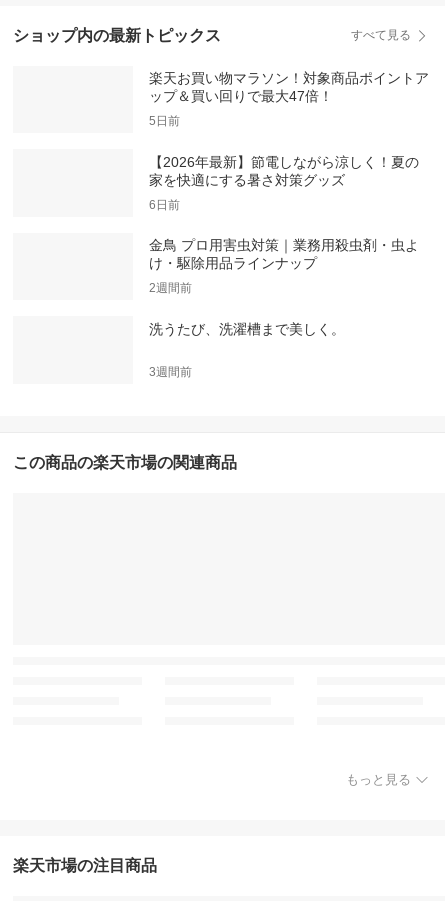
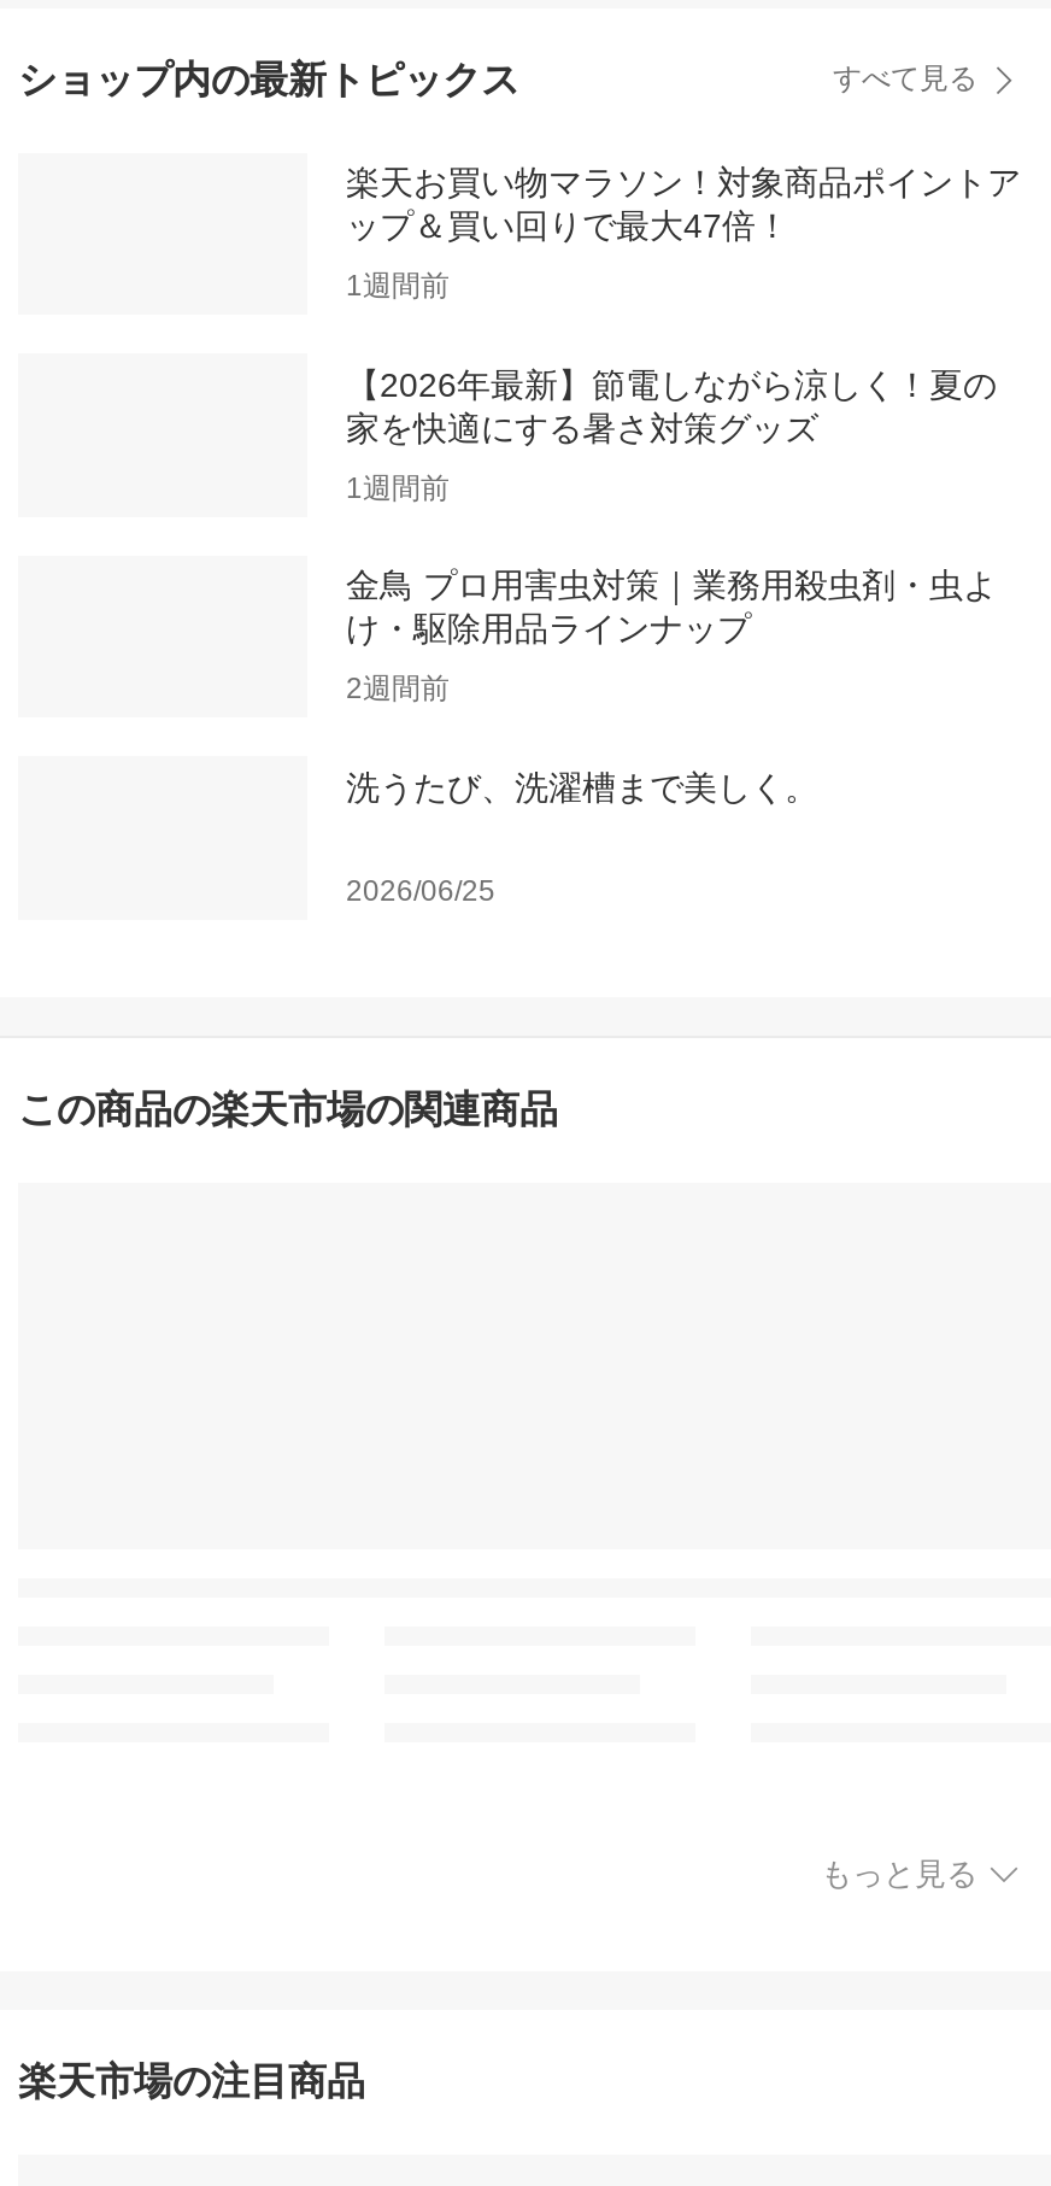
- 5日前
+ 1週間前

- 6日前
+ 1週間前

- 3週間前
+ 2026/06/25
